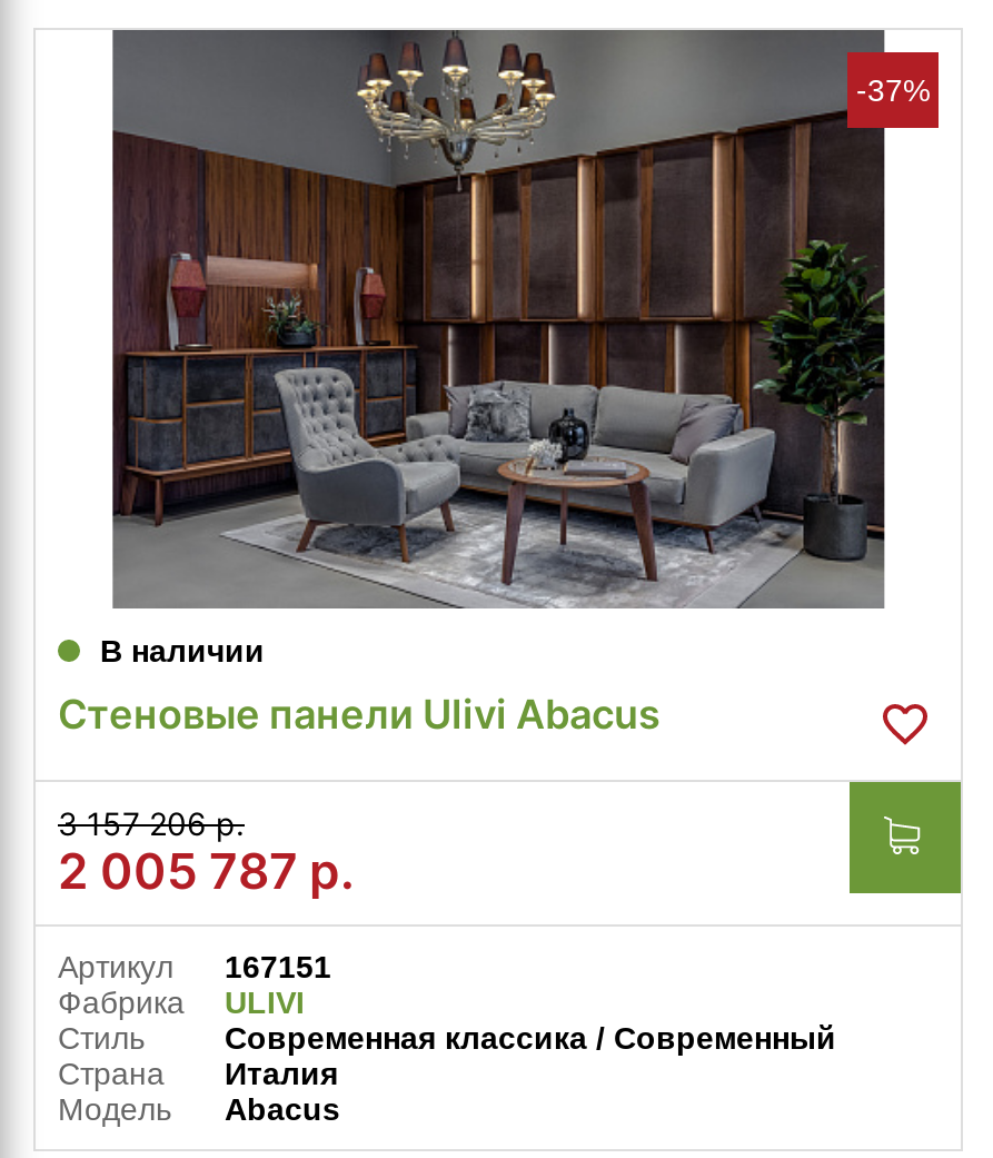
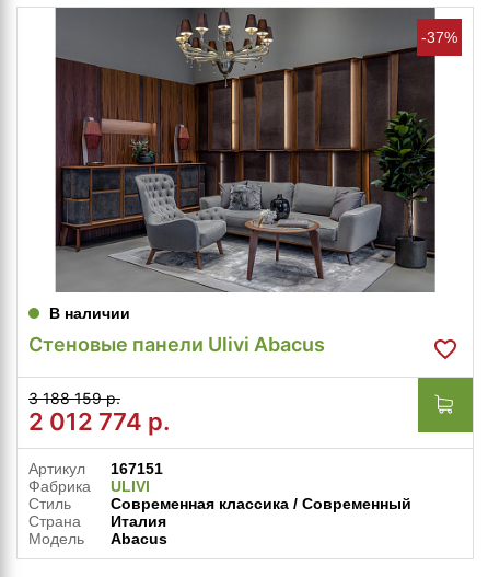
- 3 157 206 р.
+ 3 188 159 р.

- 2 005 787 р.
+ 2 012 774 р.
